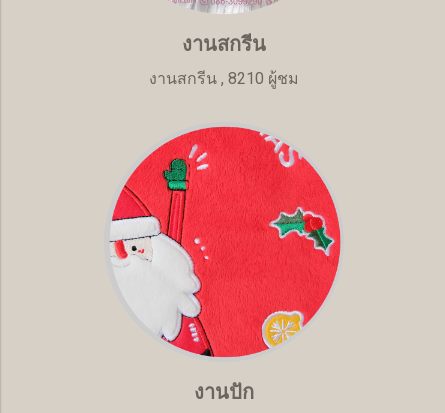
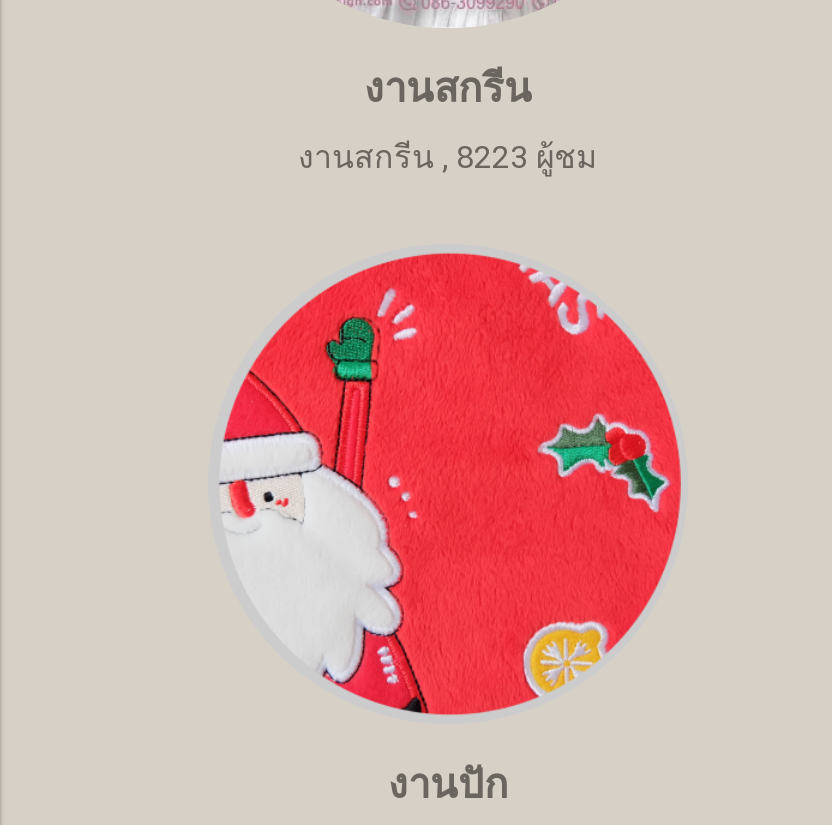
- งานสกรีน, 8210 ผู้ชม
+ งานสกรีน, 8223 ผู้ชม
